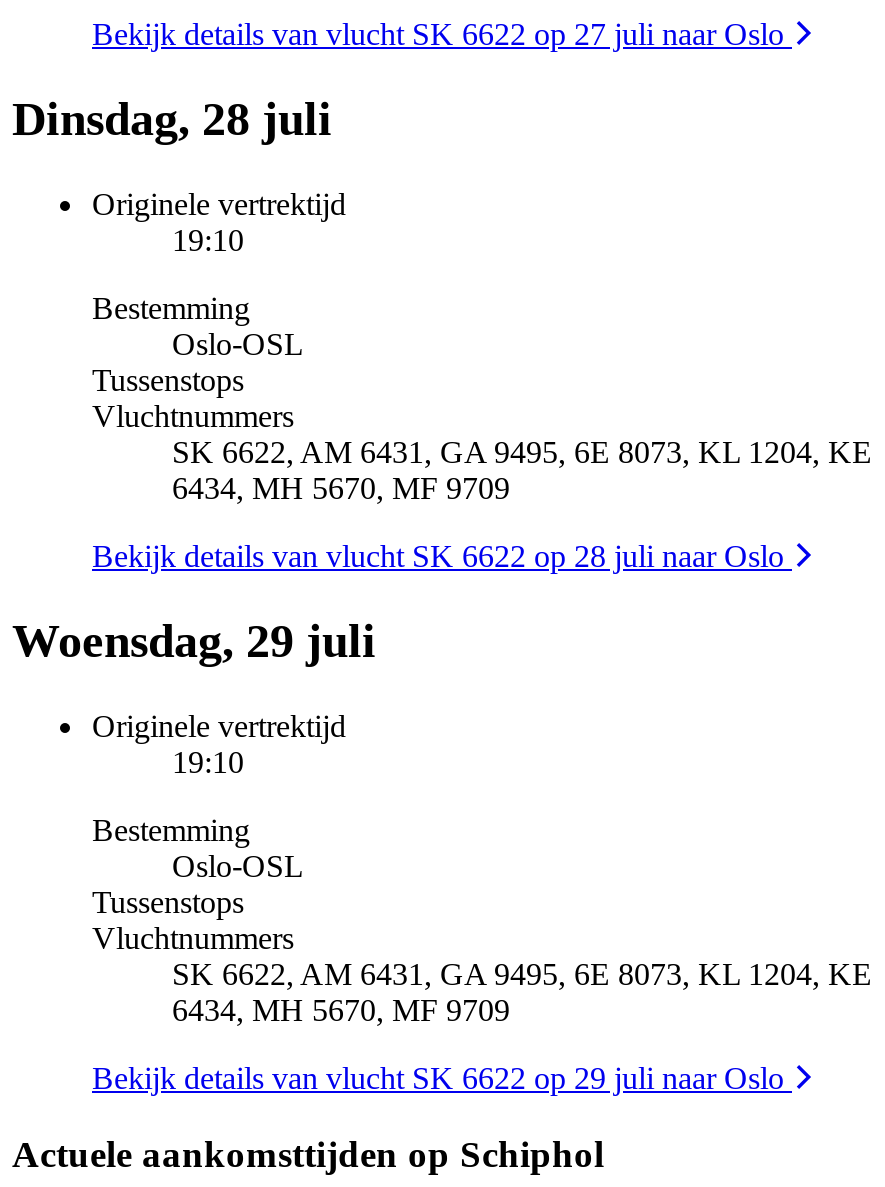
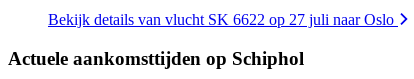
- Dinsdag, 28 juli
- Originele vertrektijd
- 19:10
- Bestemming
- Oslo-OSL
- Tussenstops
- Vluchtnummers
- SK 6622, AM 6431, GA 9495, 6E 8073, KL 1204, KE
- 6434, MH 5670, MF 9709
- Bekijk details van vlucht SK 6622 op 28 juli naar Oslo
- Woensdag, 29 juli
- Originele vertrektijd
- 19:10
- Bestemming
- Oslo-OSL
- Tussenstops
- Vluchtnummers
- SK 6622, AM 6431, GA 9495, 6E 8073, KL 1204, KE
- 6434, MH 5670, MF 9709
- Bekijk details van vlucht SK 6622 op 29 juli naar Oslo
